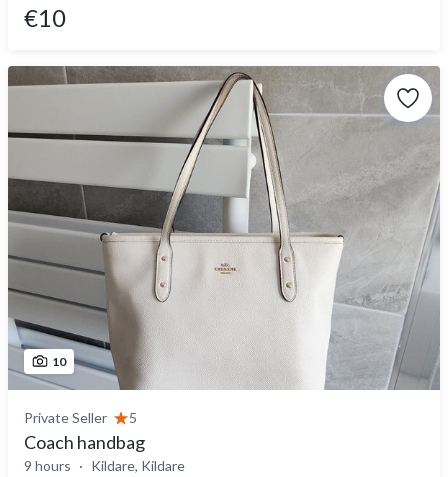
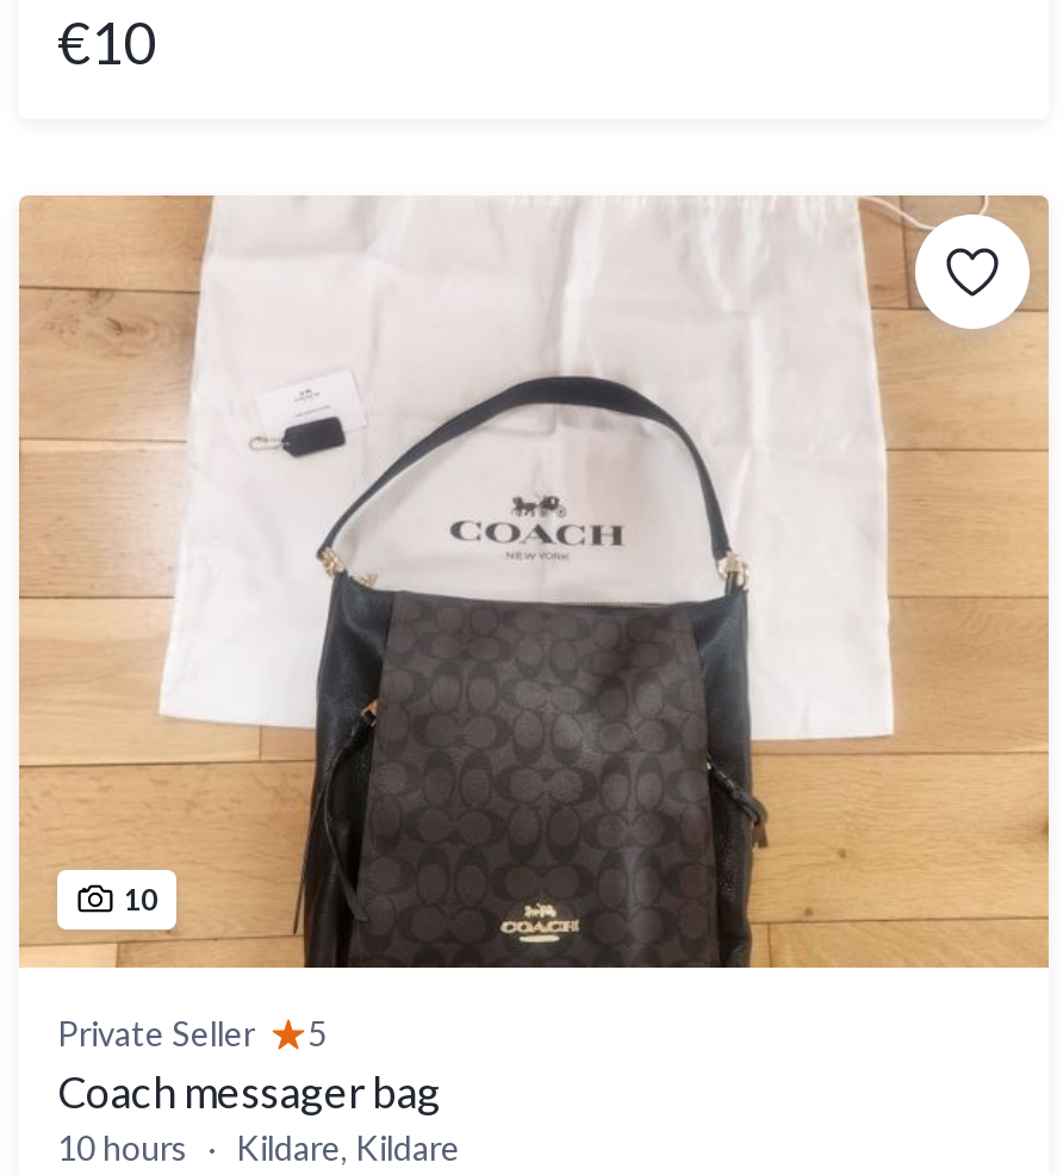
- [image]
- Coach handbag
- 9 hours
+ [image]
+ Coach messager bag
+ 10 hours
